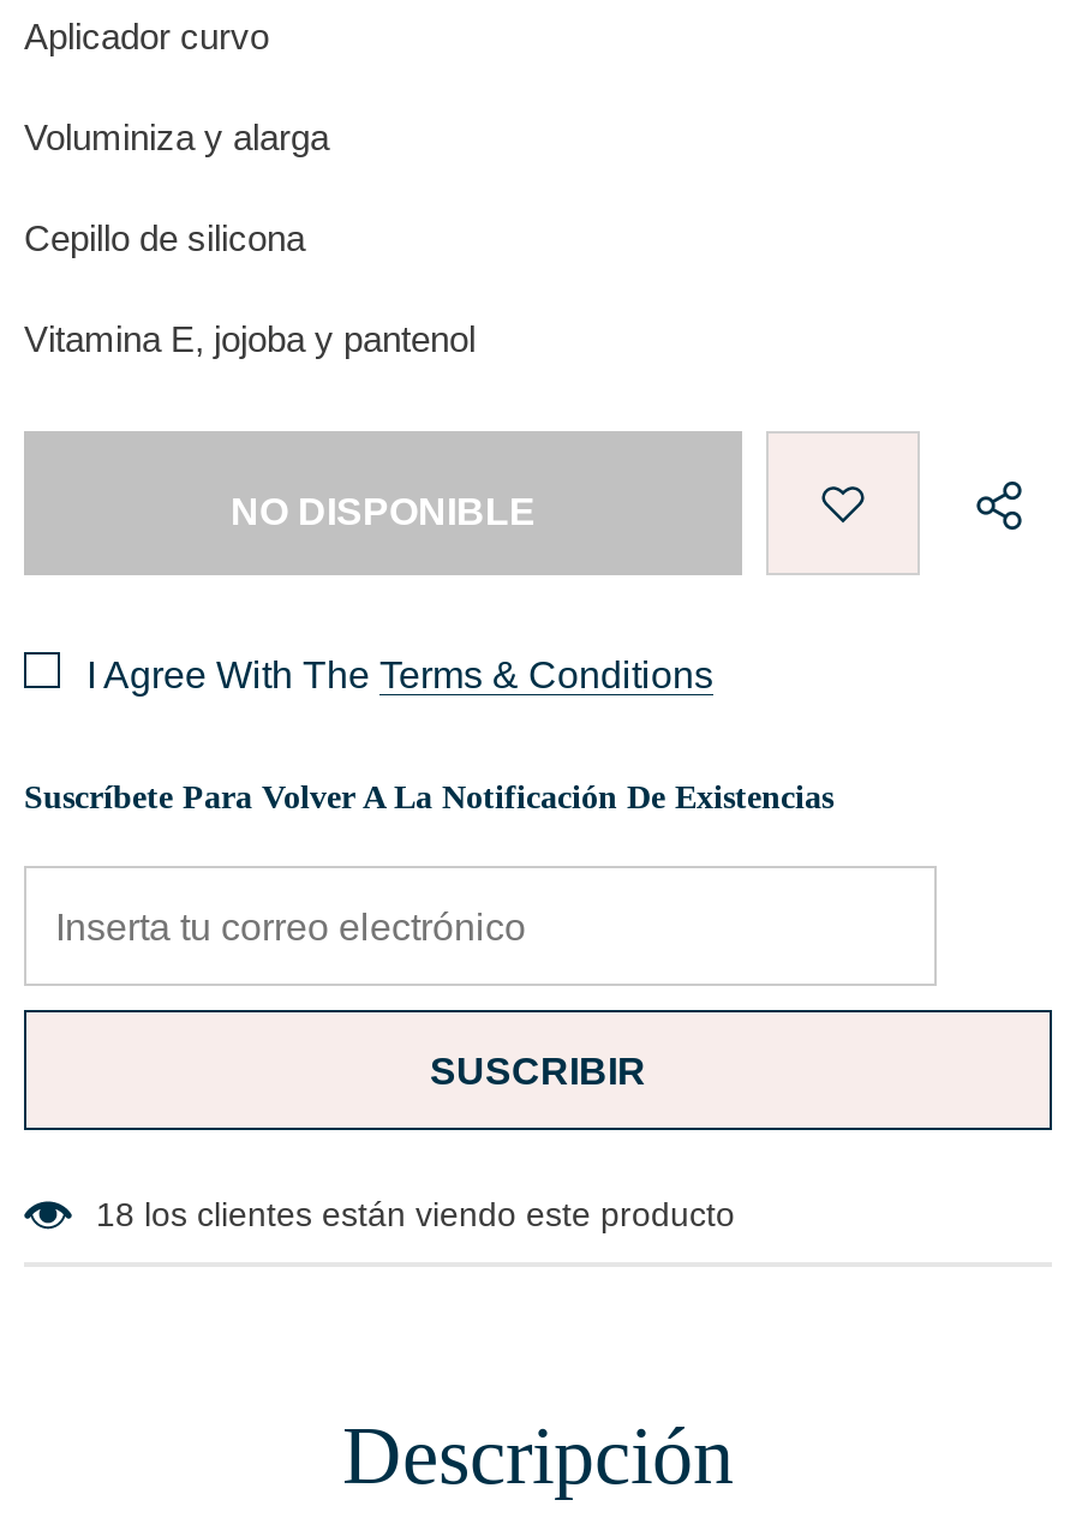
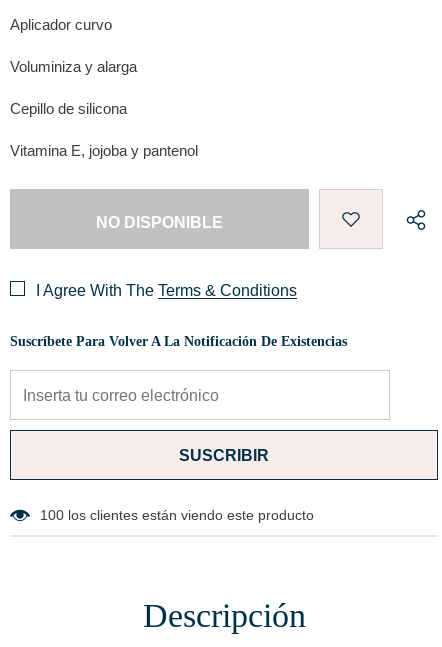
- 18 los clientes están viendo este producto
+ 100 los clientes están viendo este producto
